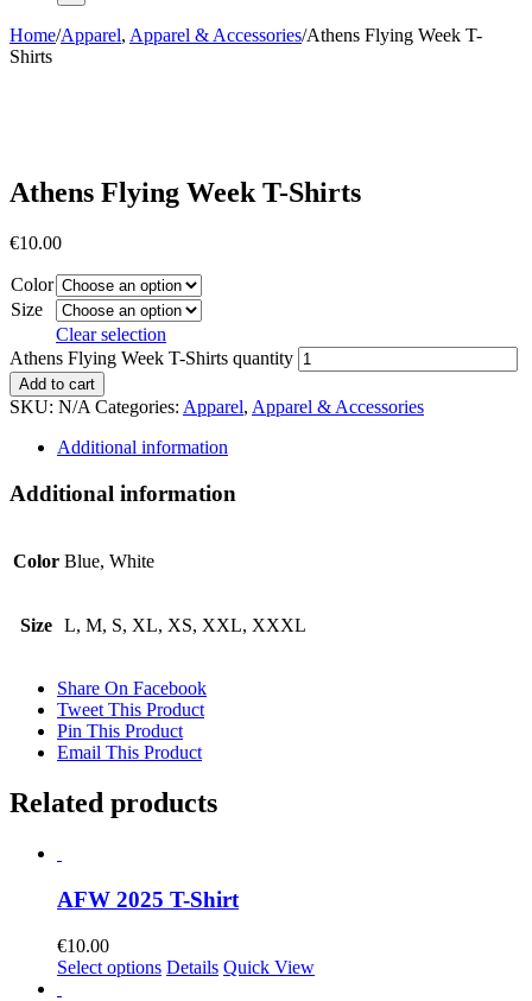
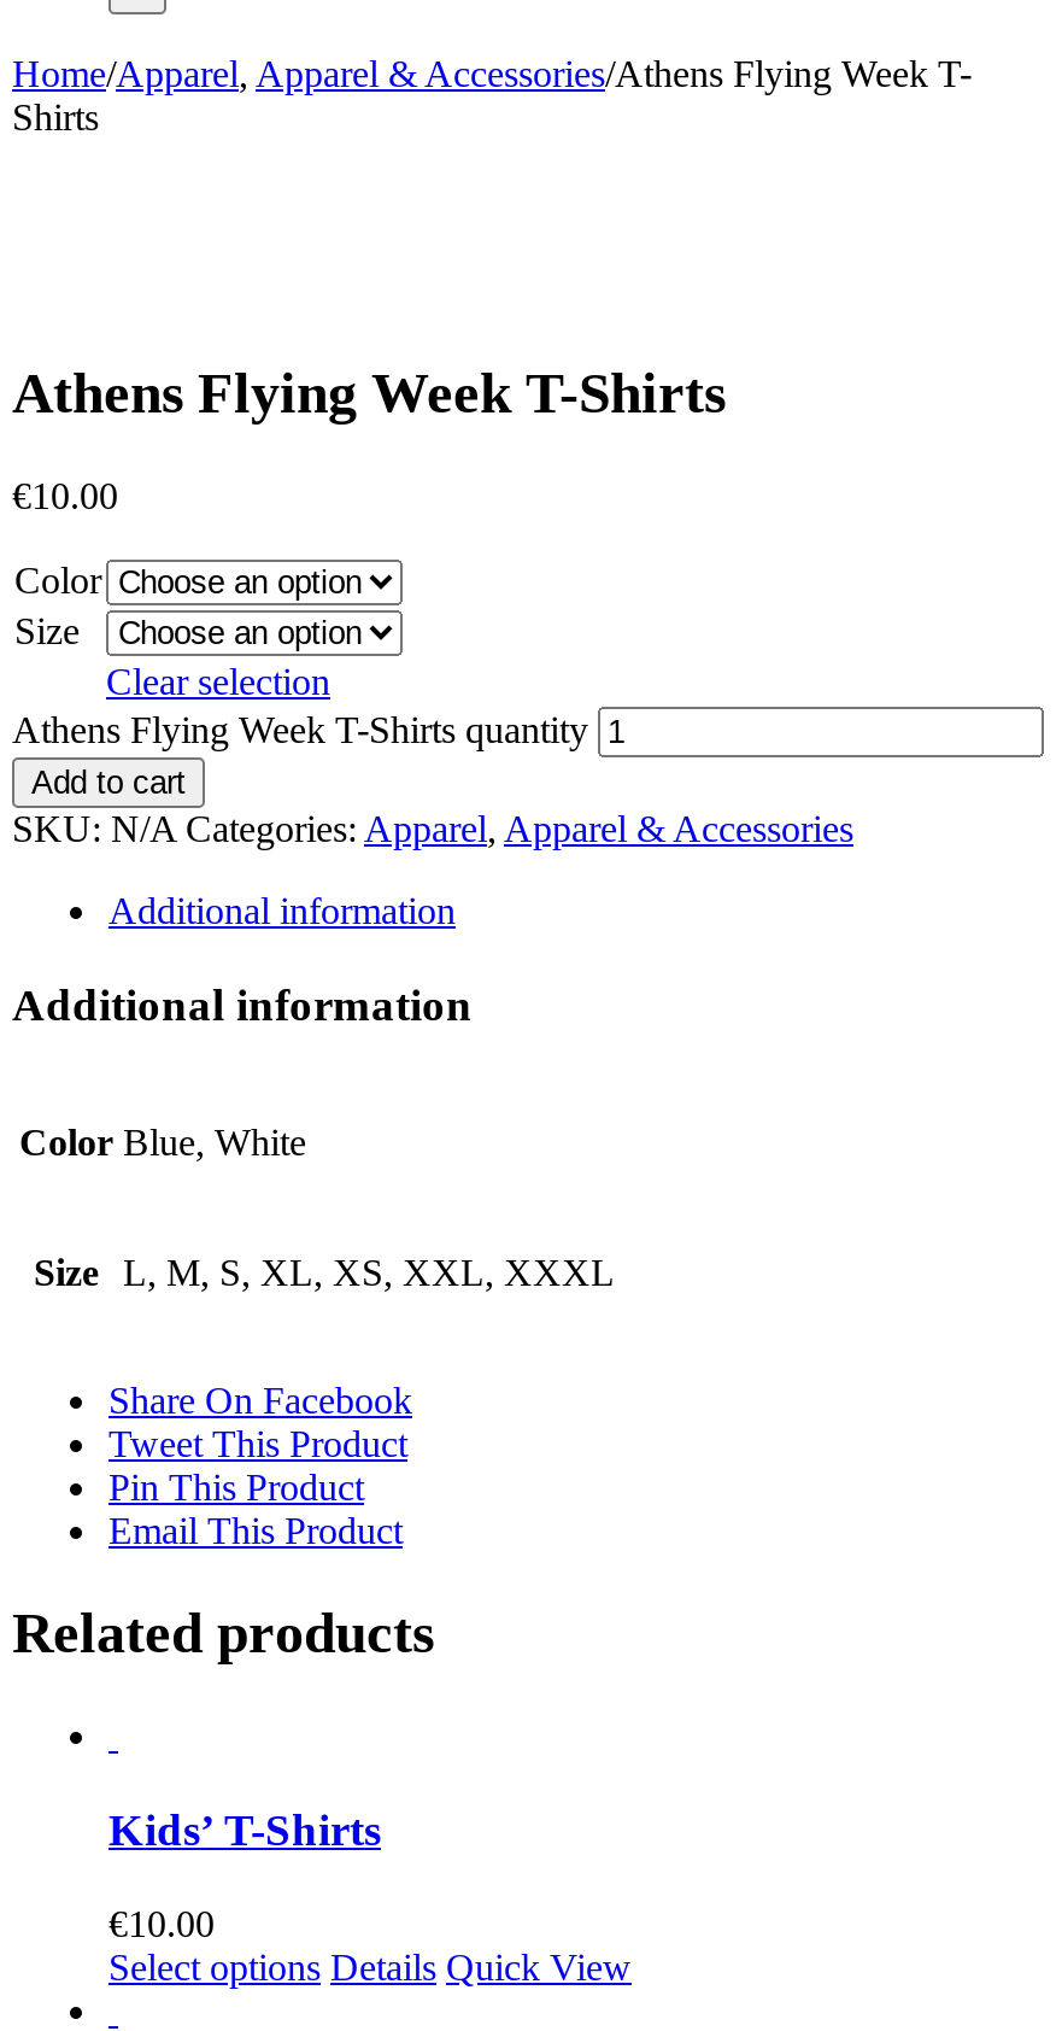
- AFW 2025 T-Shirt
+ Kids’ T-Shirts
